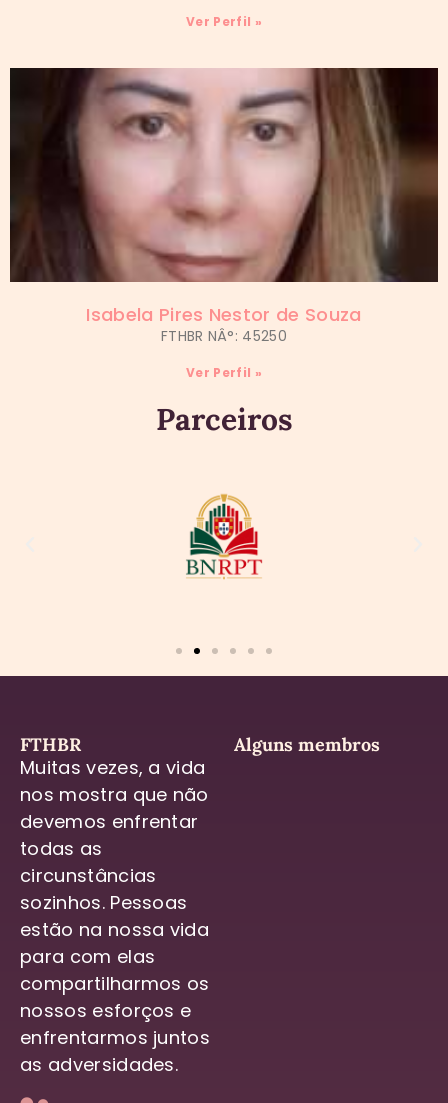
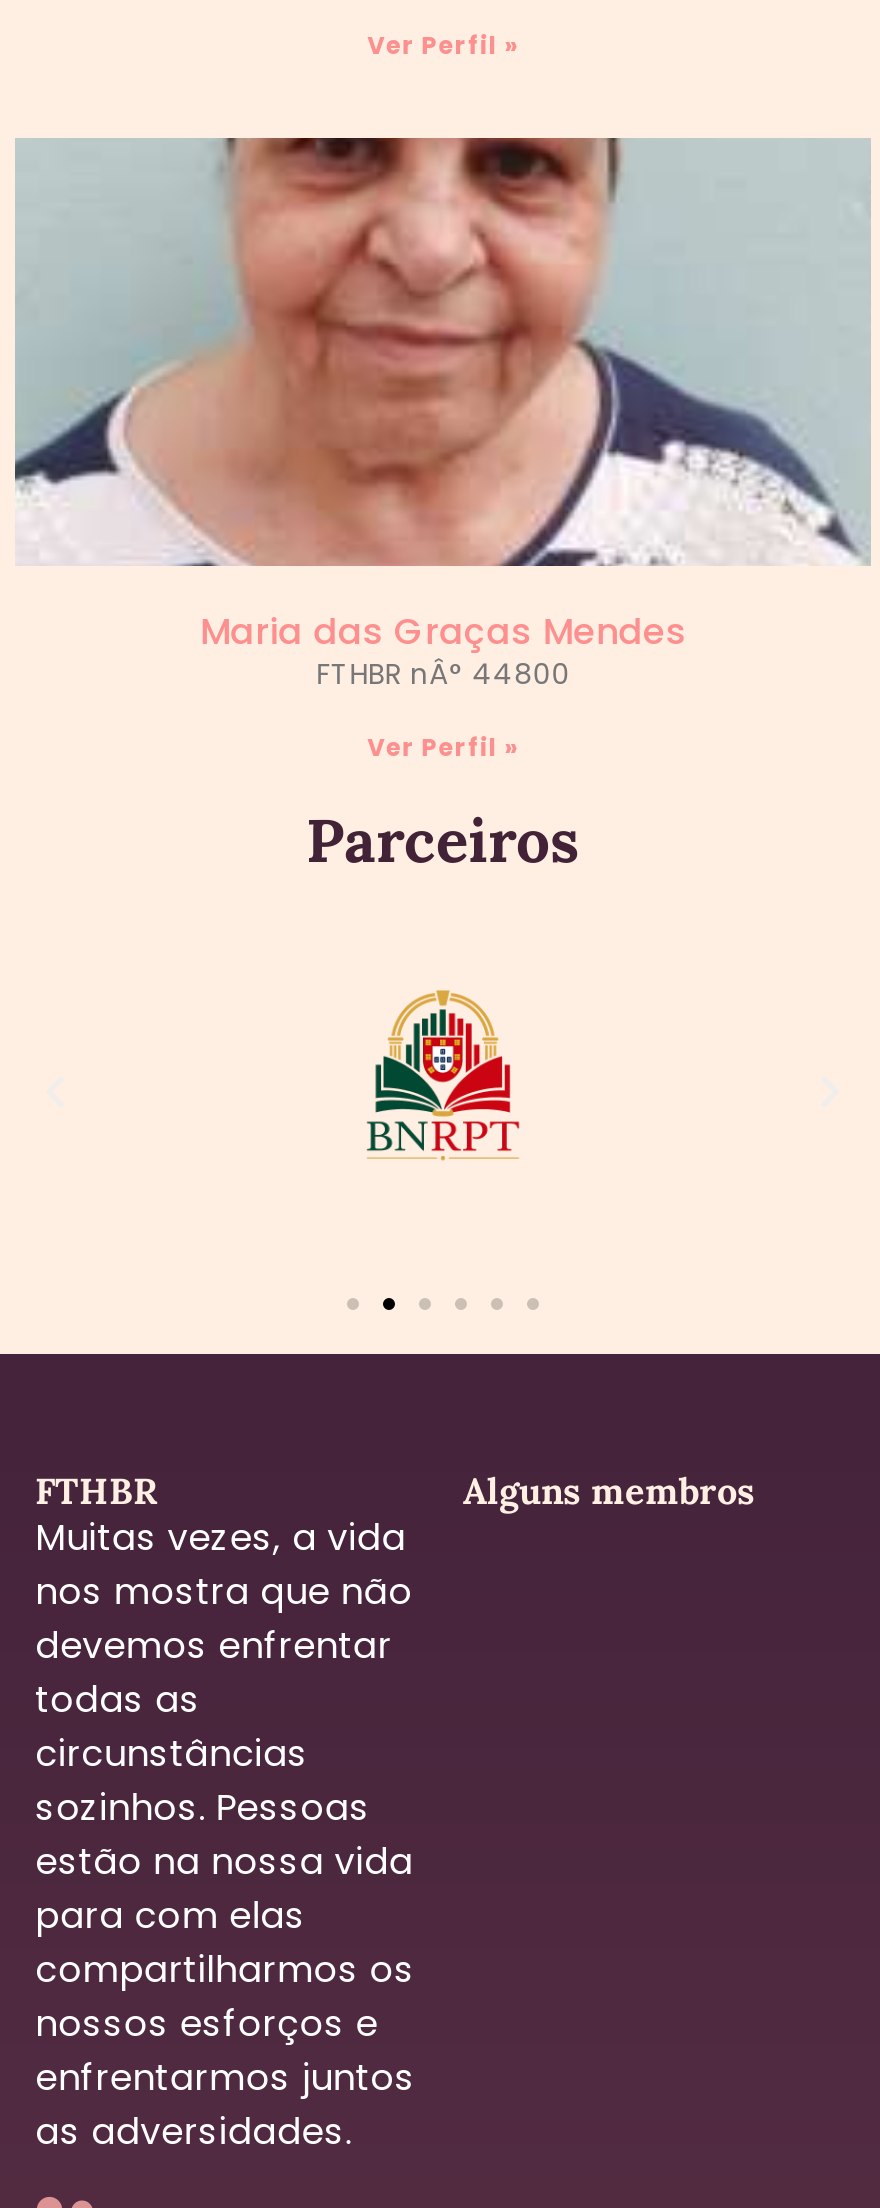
- [image]
- Isabela Pires Nestor de Souza
- FTHBR NÂ°: 45250
+ [image]
+ Maria das Graças Mendes
+ FTHBR nÂ° 44800
